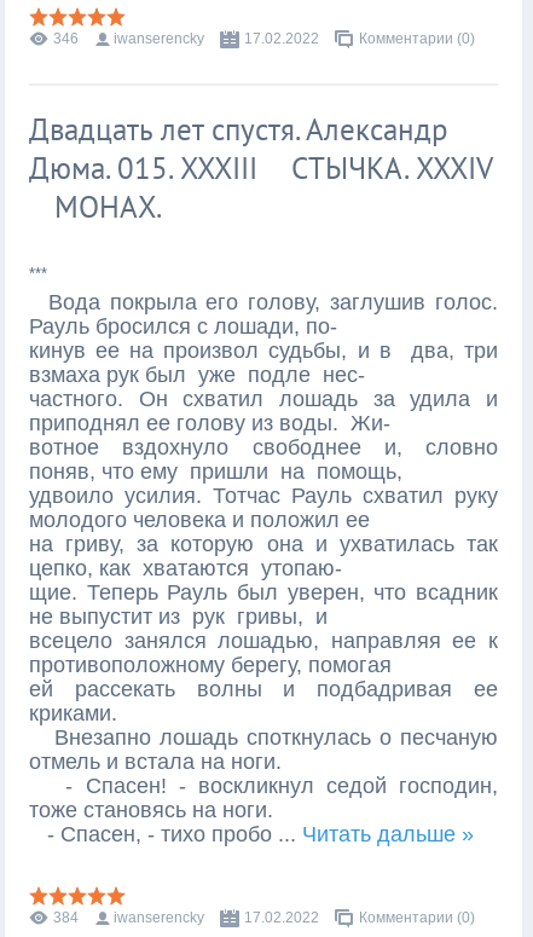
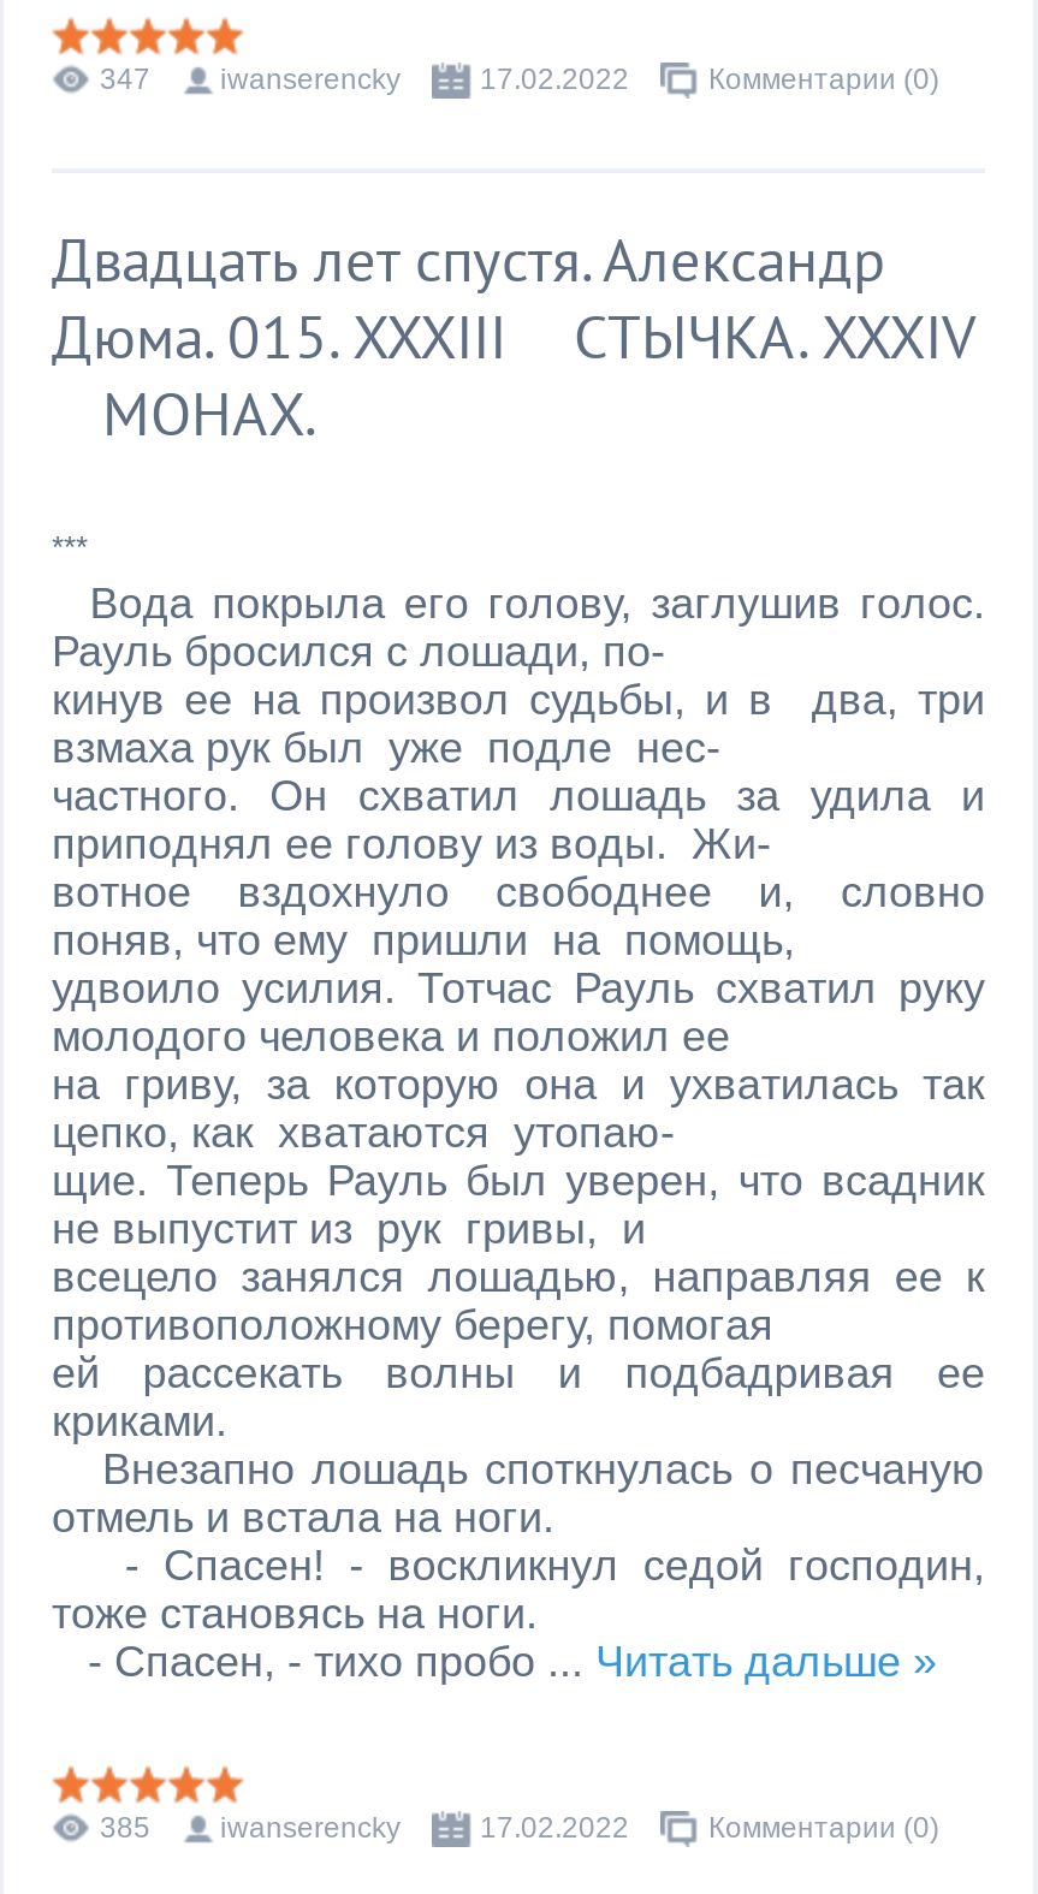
- 346
+ 347

- 384
+ 385
